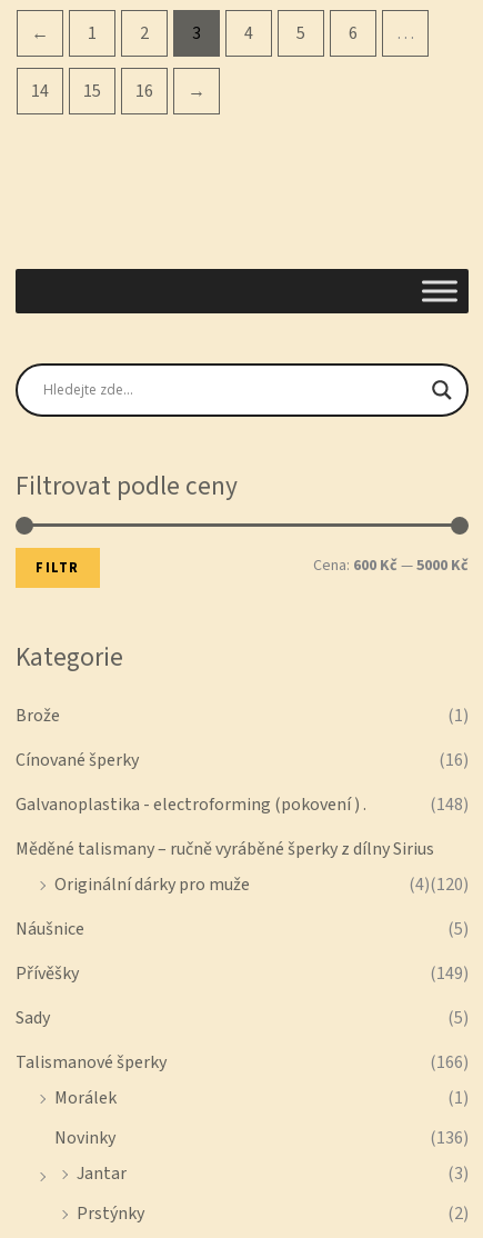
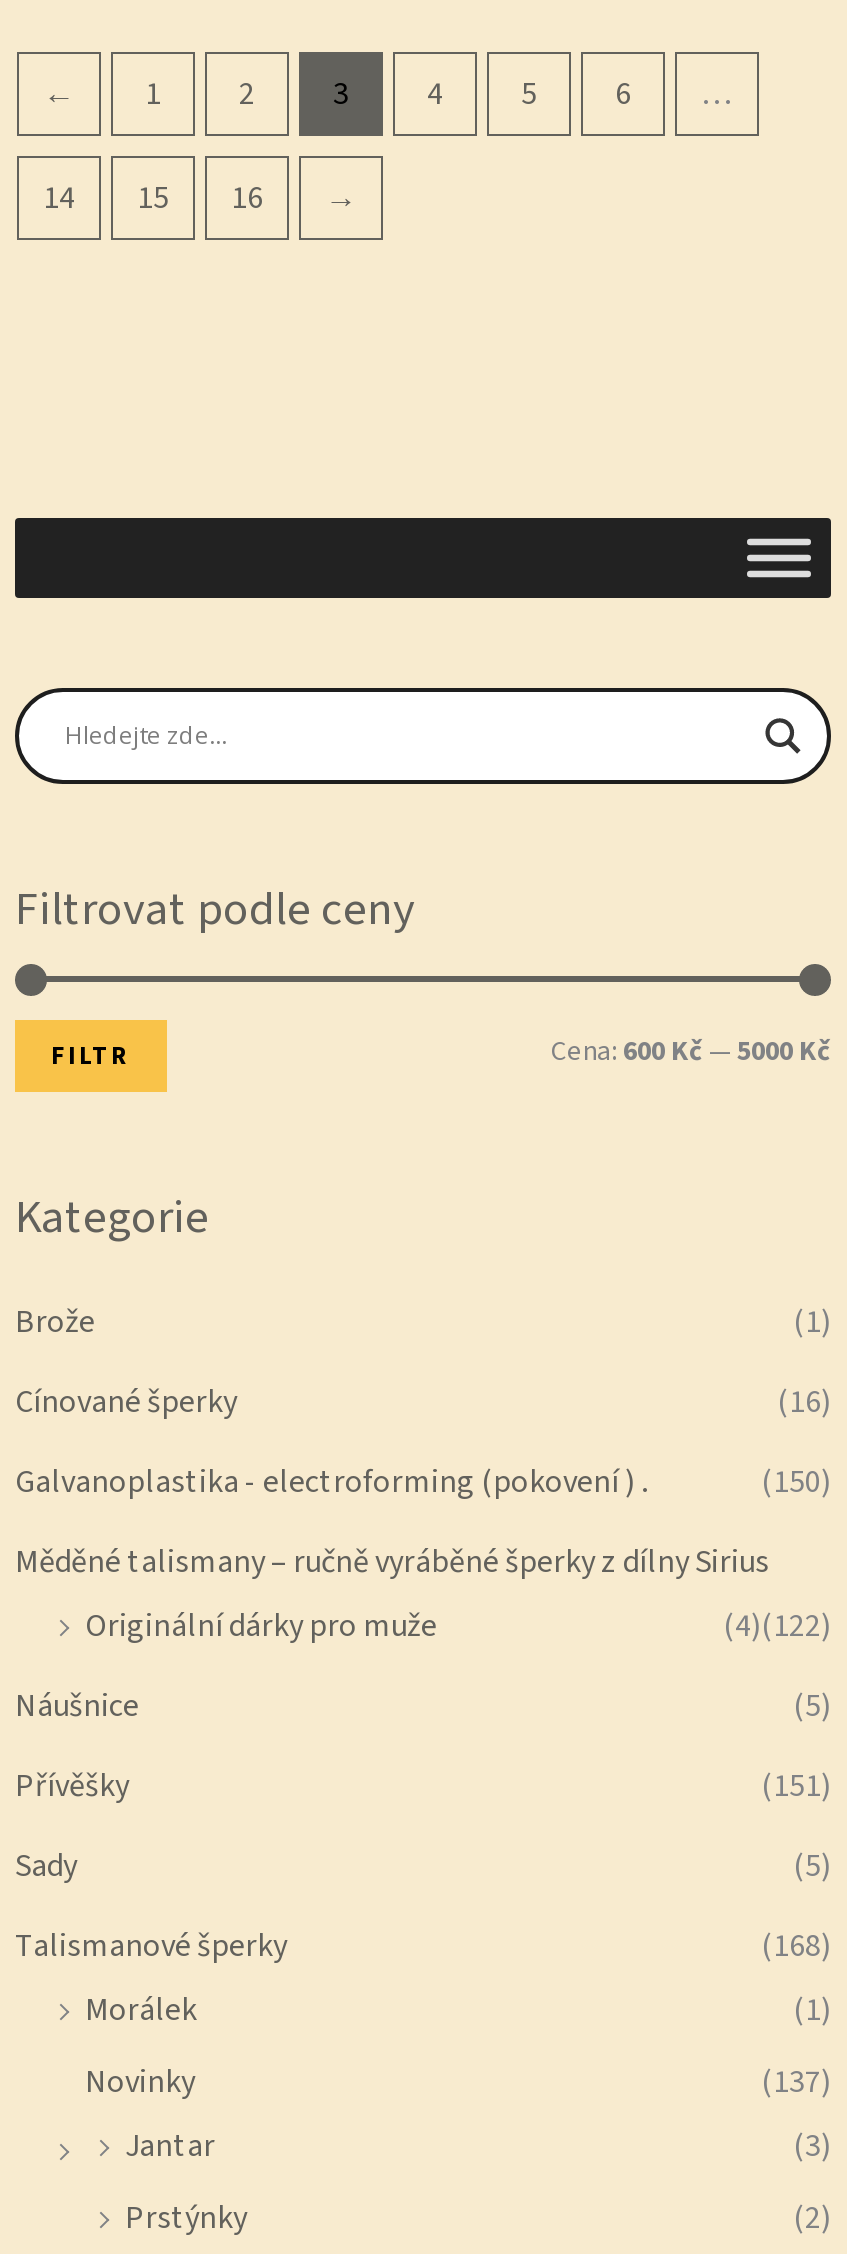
- (148)
+ (150)

- (4) (120)
+ (4) (122)

- (149)
+ (151)

- (166)
+ (168)

- (136)
+ (137)
